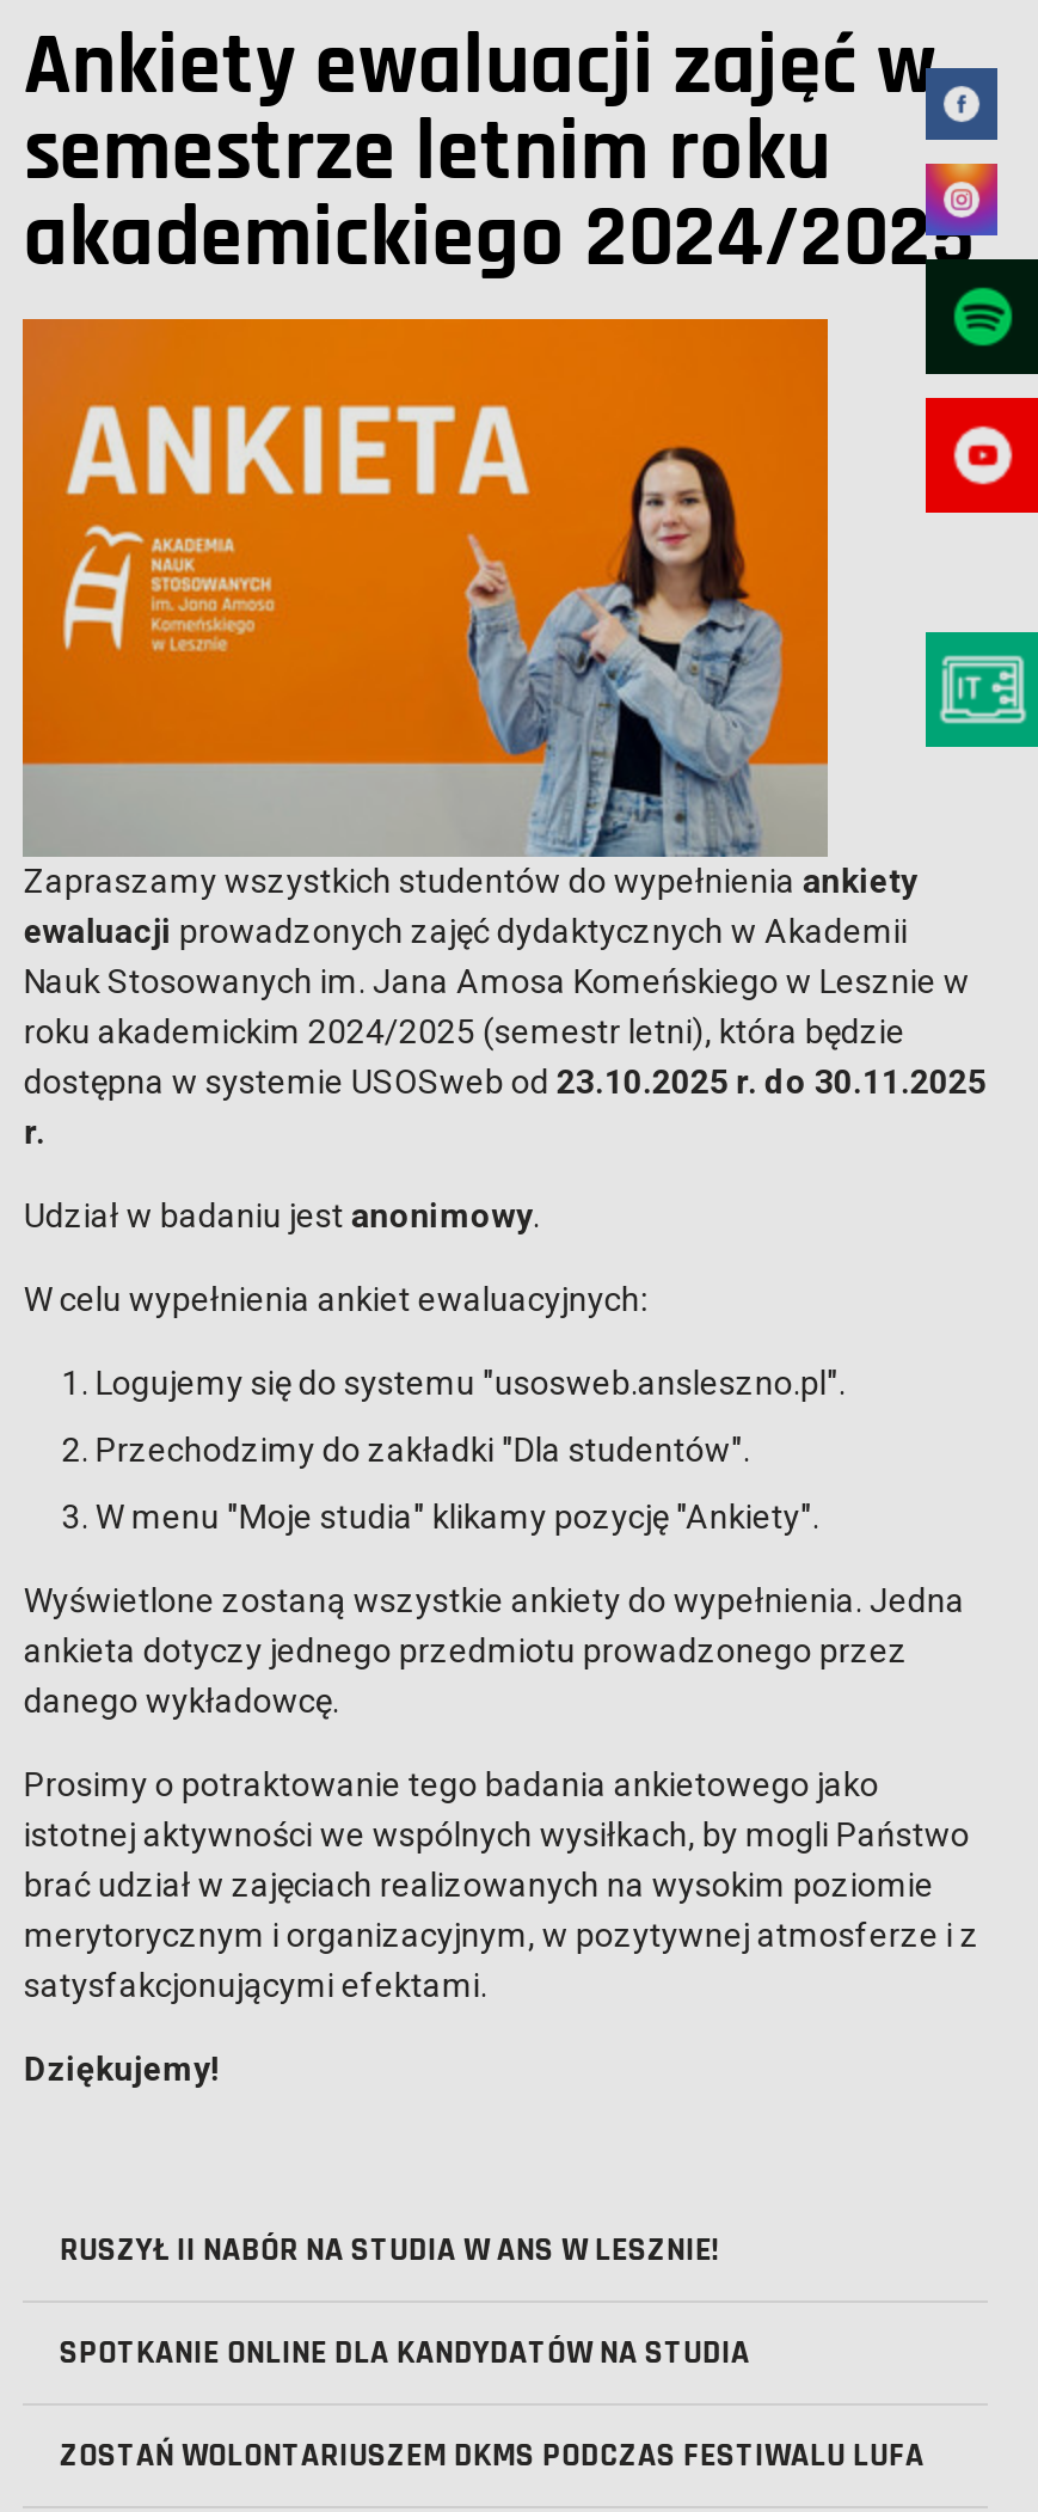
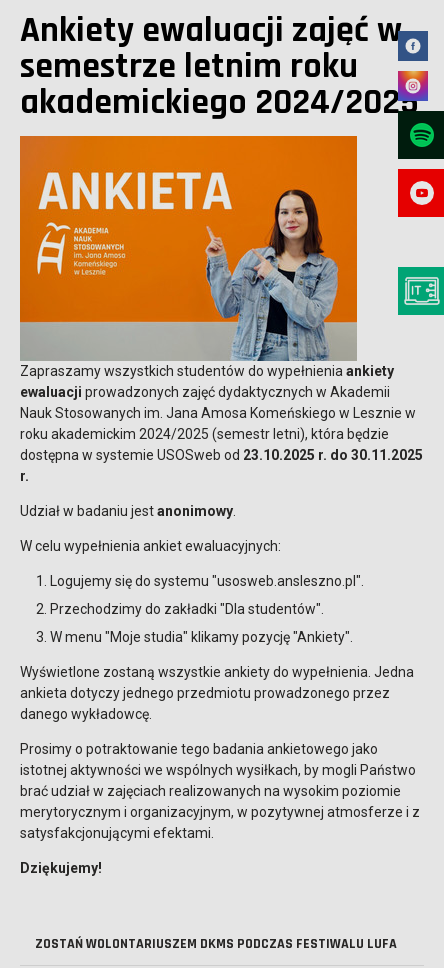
- RUSZYŁ II NABÓR NA STUDIA W ANS W LESZNIE!
- SPOTKANIE ONLINE DLA KANDYDATÓW NA STUDIA
